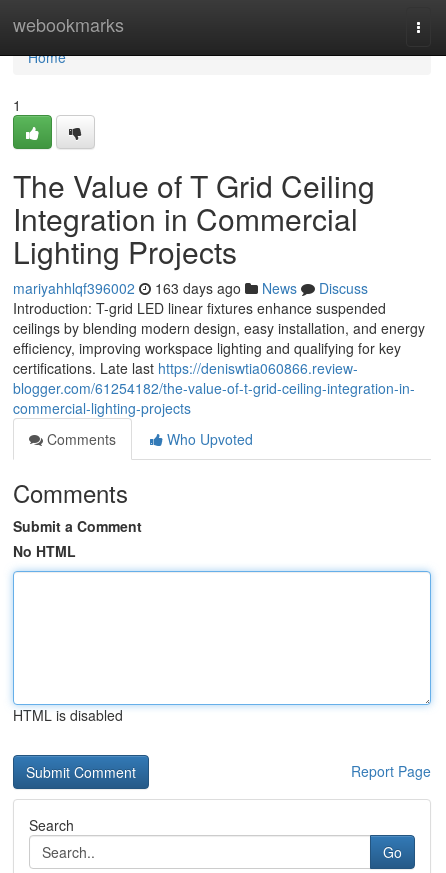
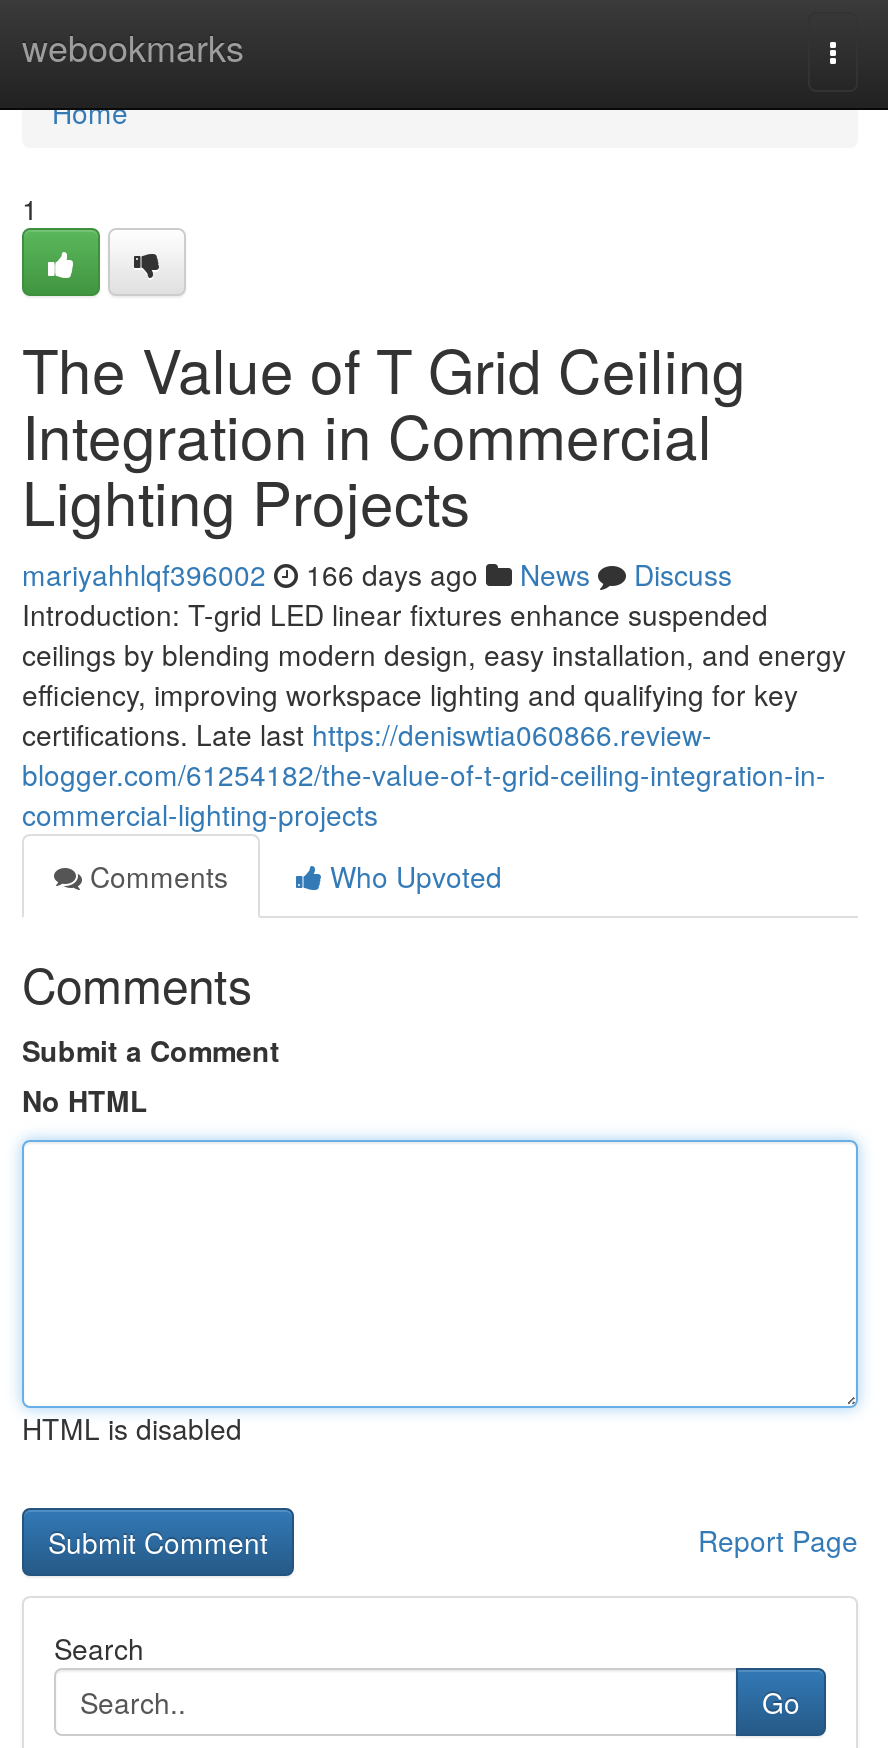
- mariyahhlqf396002 163 days ago News Discuss
+ mariyahhlqf396002 166 days ago News Discuss
